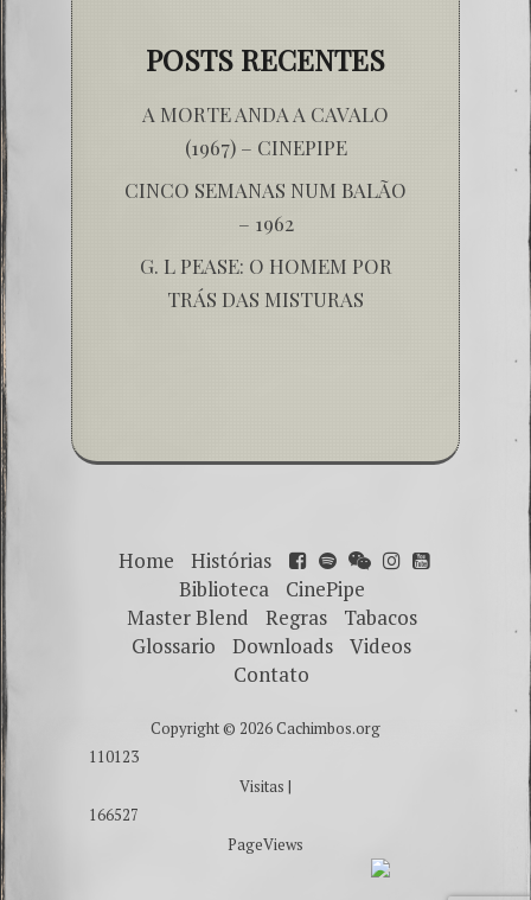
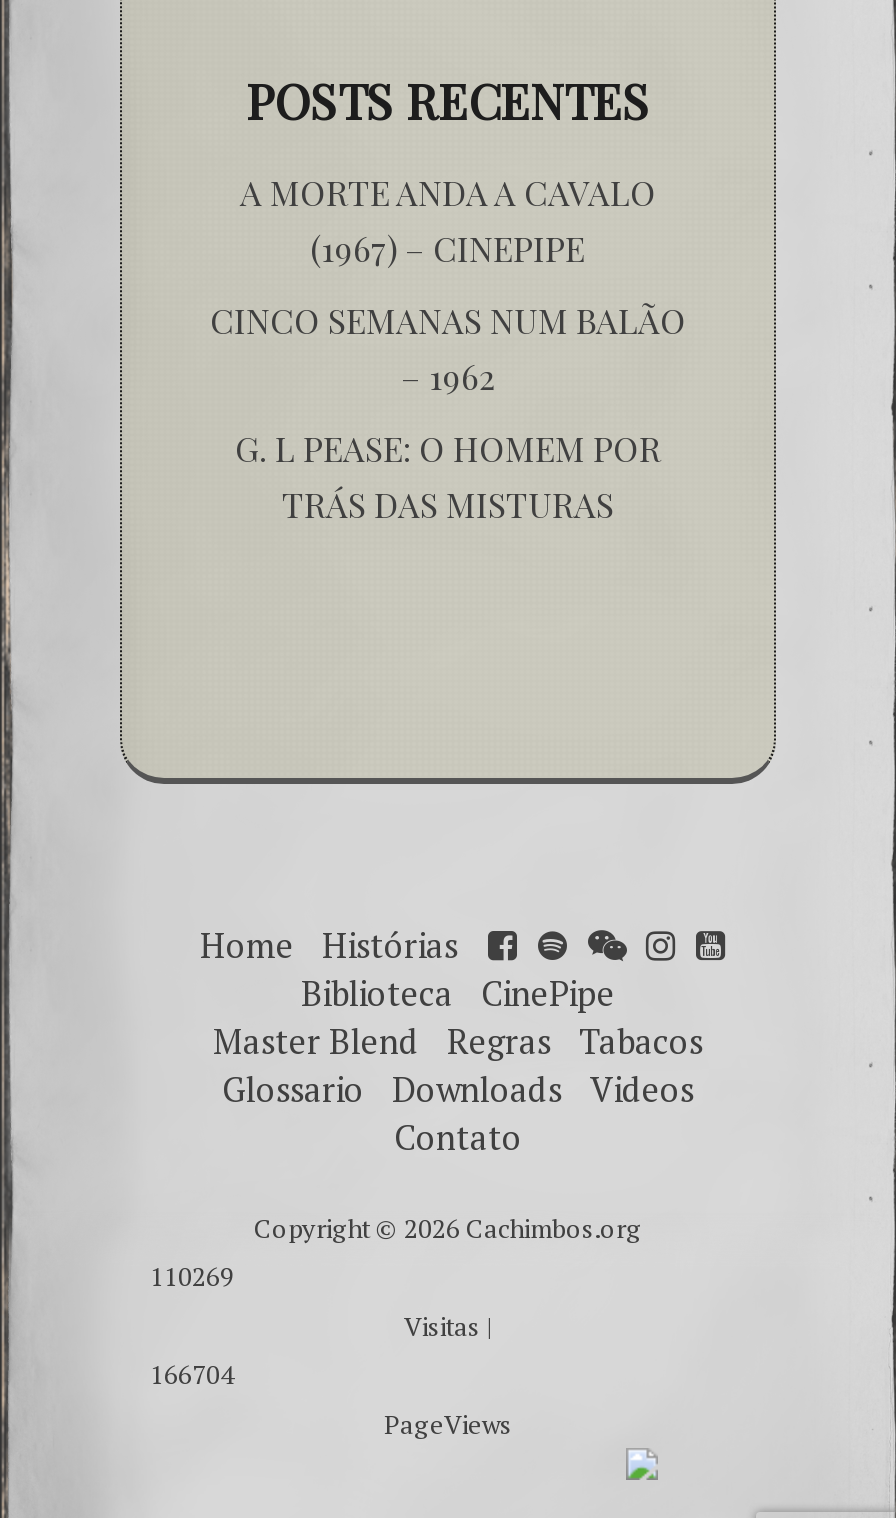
- 110123
+ 110269

- 166527
+ 166704
